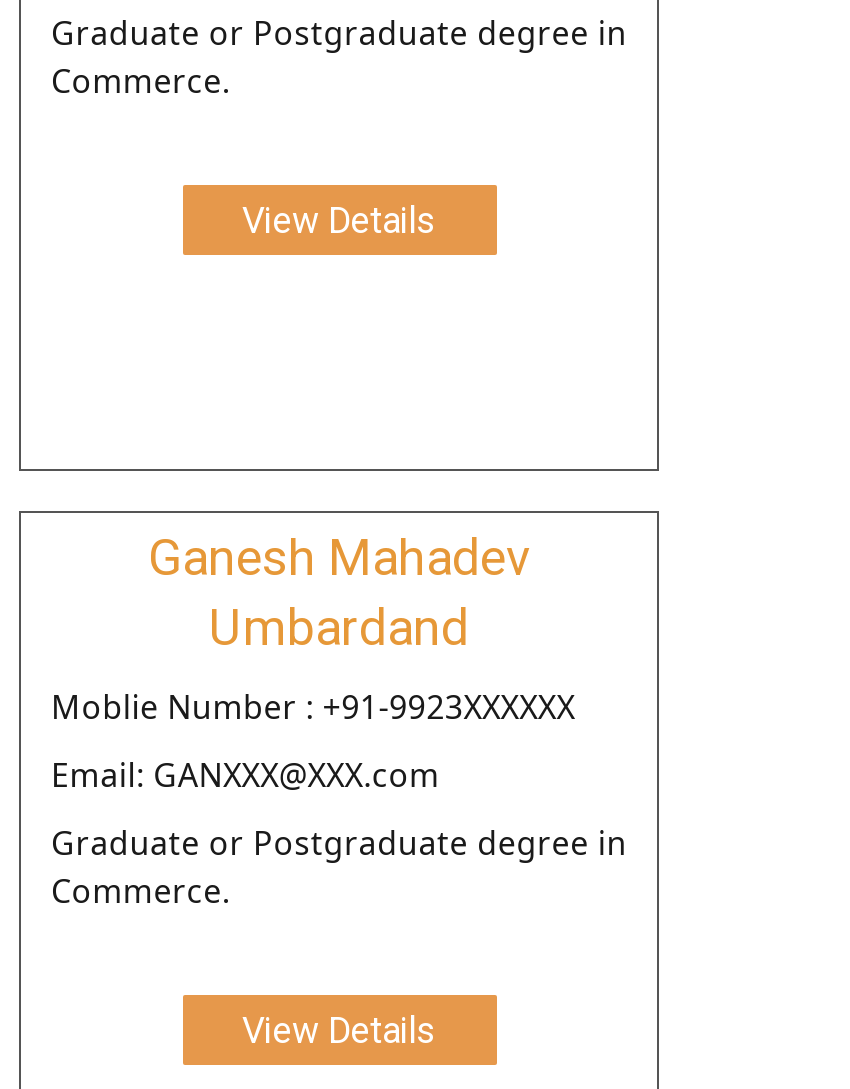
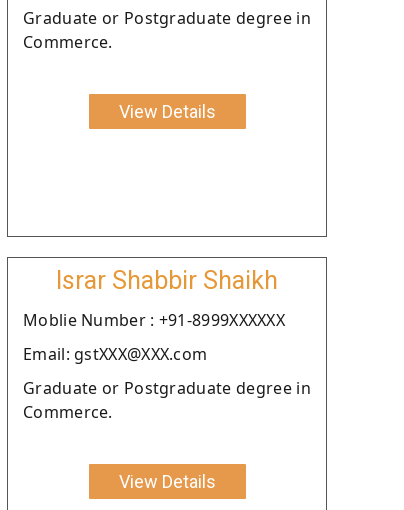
- Ganesh Mahadev
- Umbardand
+ Israr Shabbir Shaikh

- Moblie Number : +91-9923XXXXXX
+ Moblie Number : +91-8999XXXXXX

- Email: GANXXX@XXX.com
+ Email: gstXXX@XXX.com
